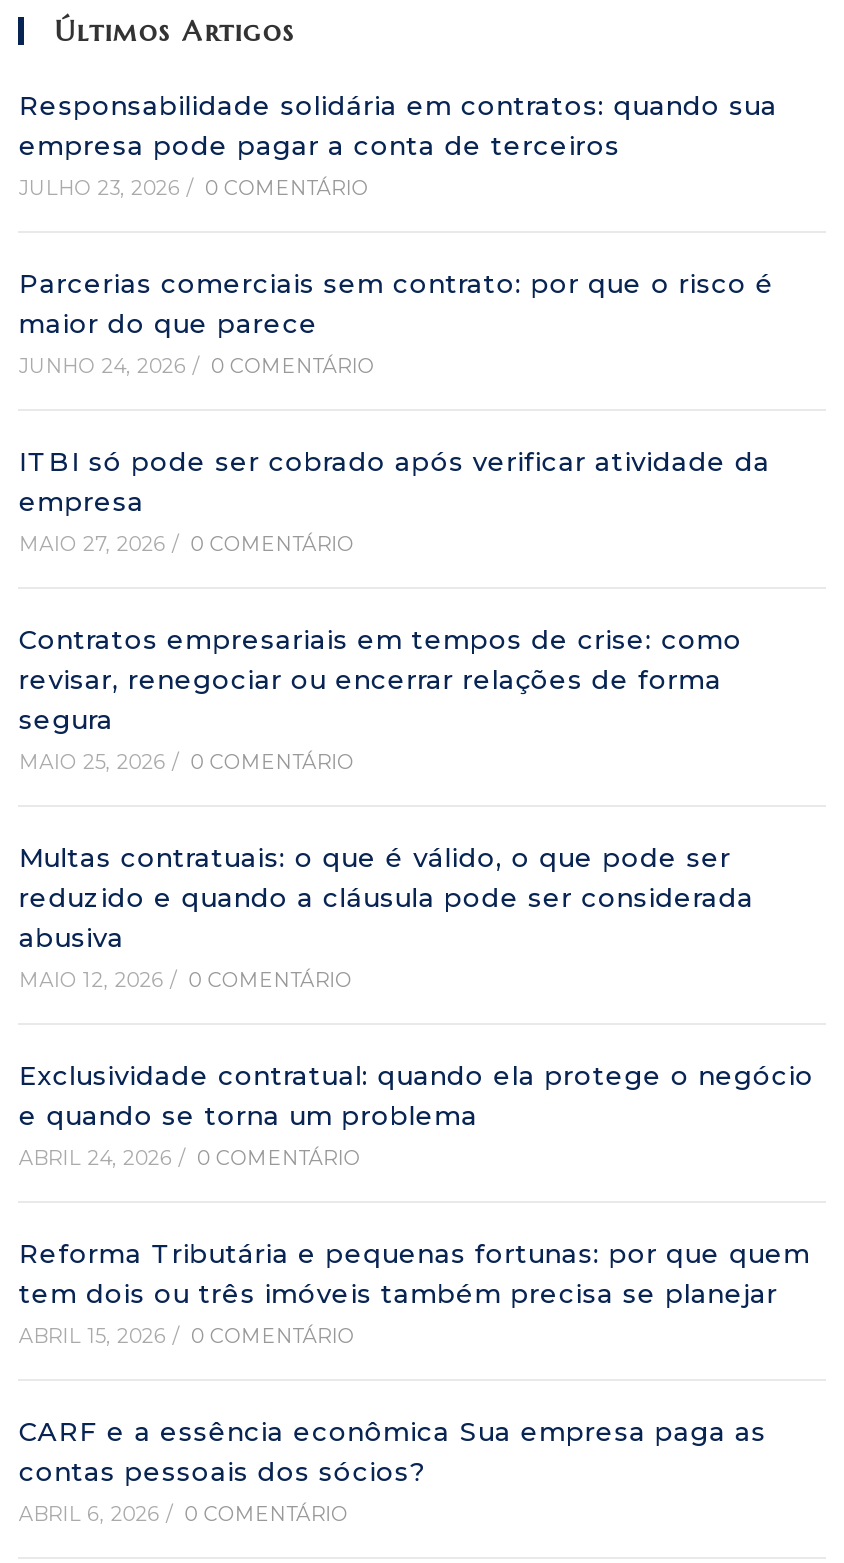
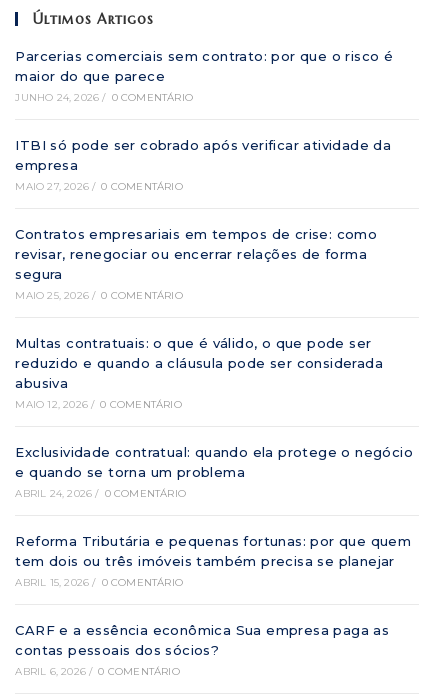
- Responsabilidade solidária em contratos: quando sua
- empresa pode pagar a conta de terceiros
- JULHO 23, 2026 / 0 COMENTÁRIO
